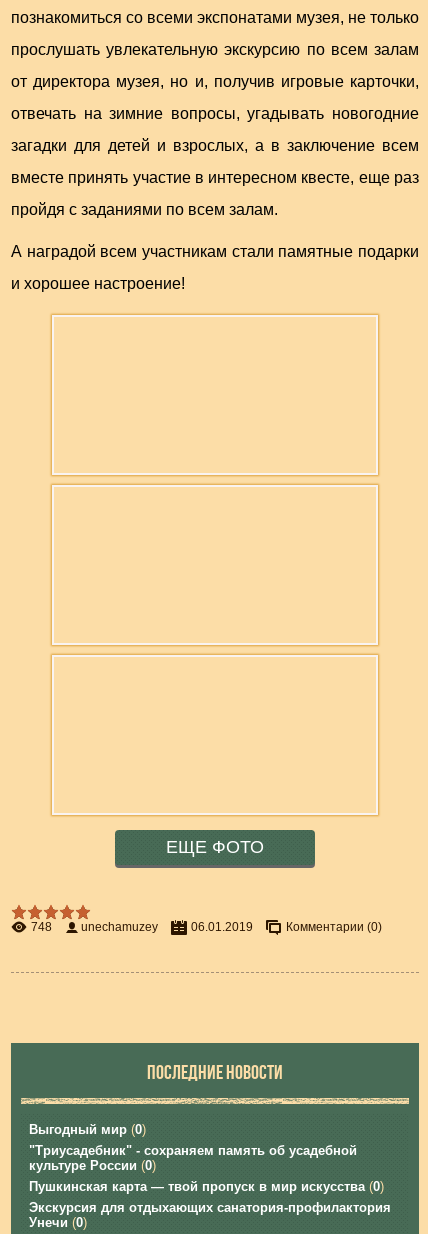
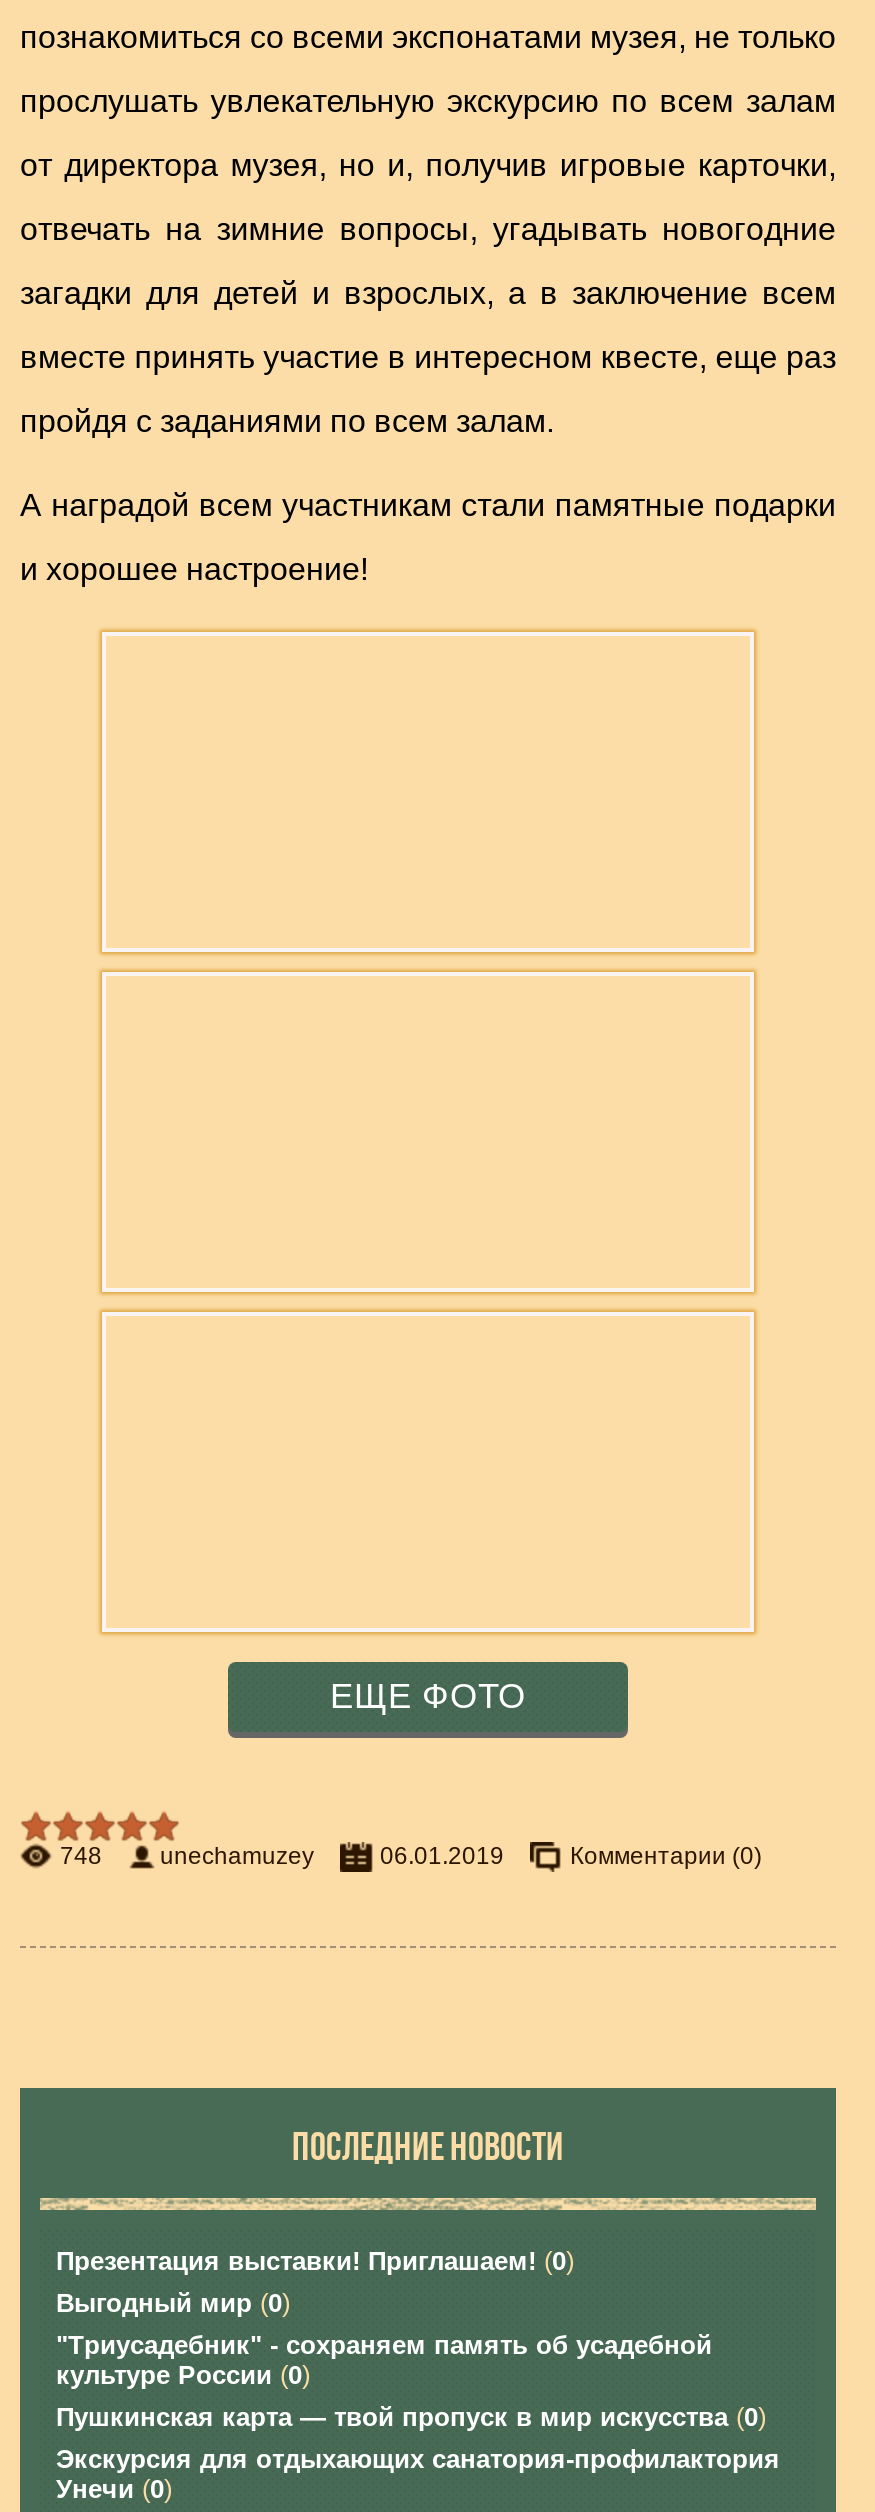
+ Презентация выставки! Приглашаем! (0)
